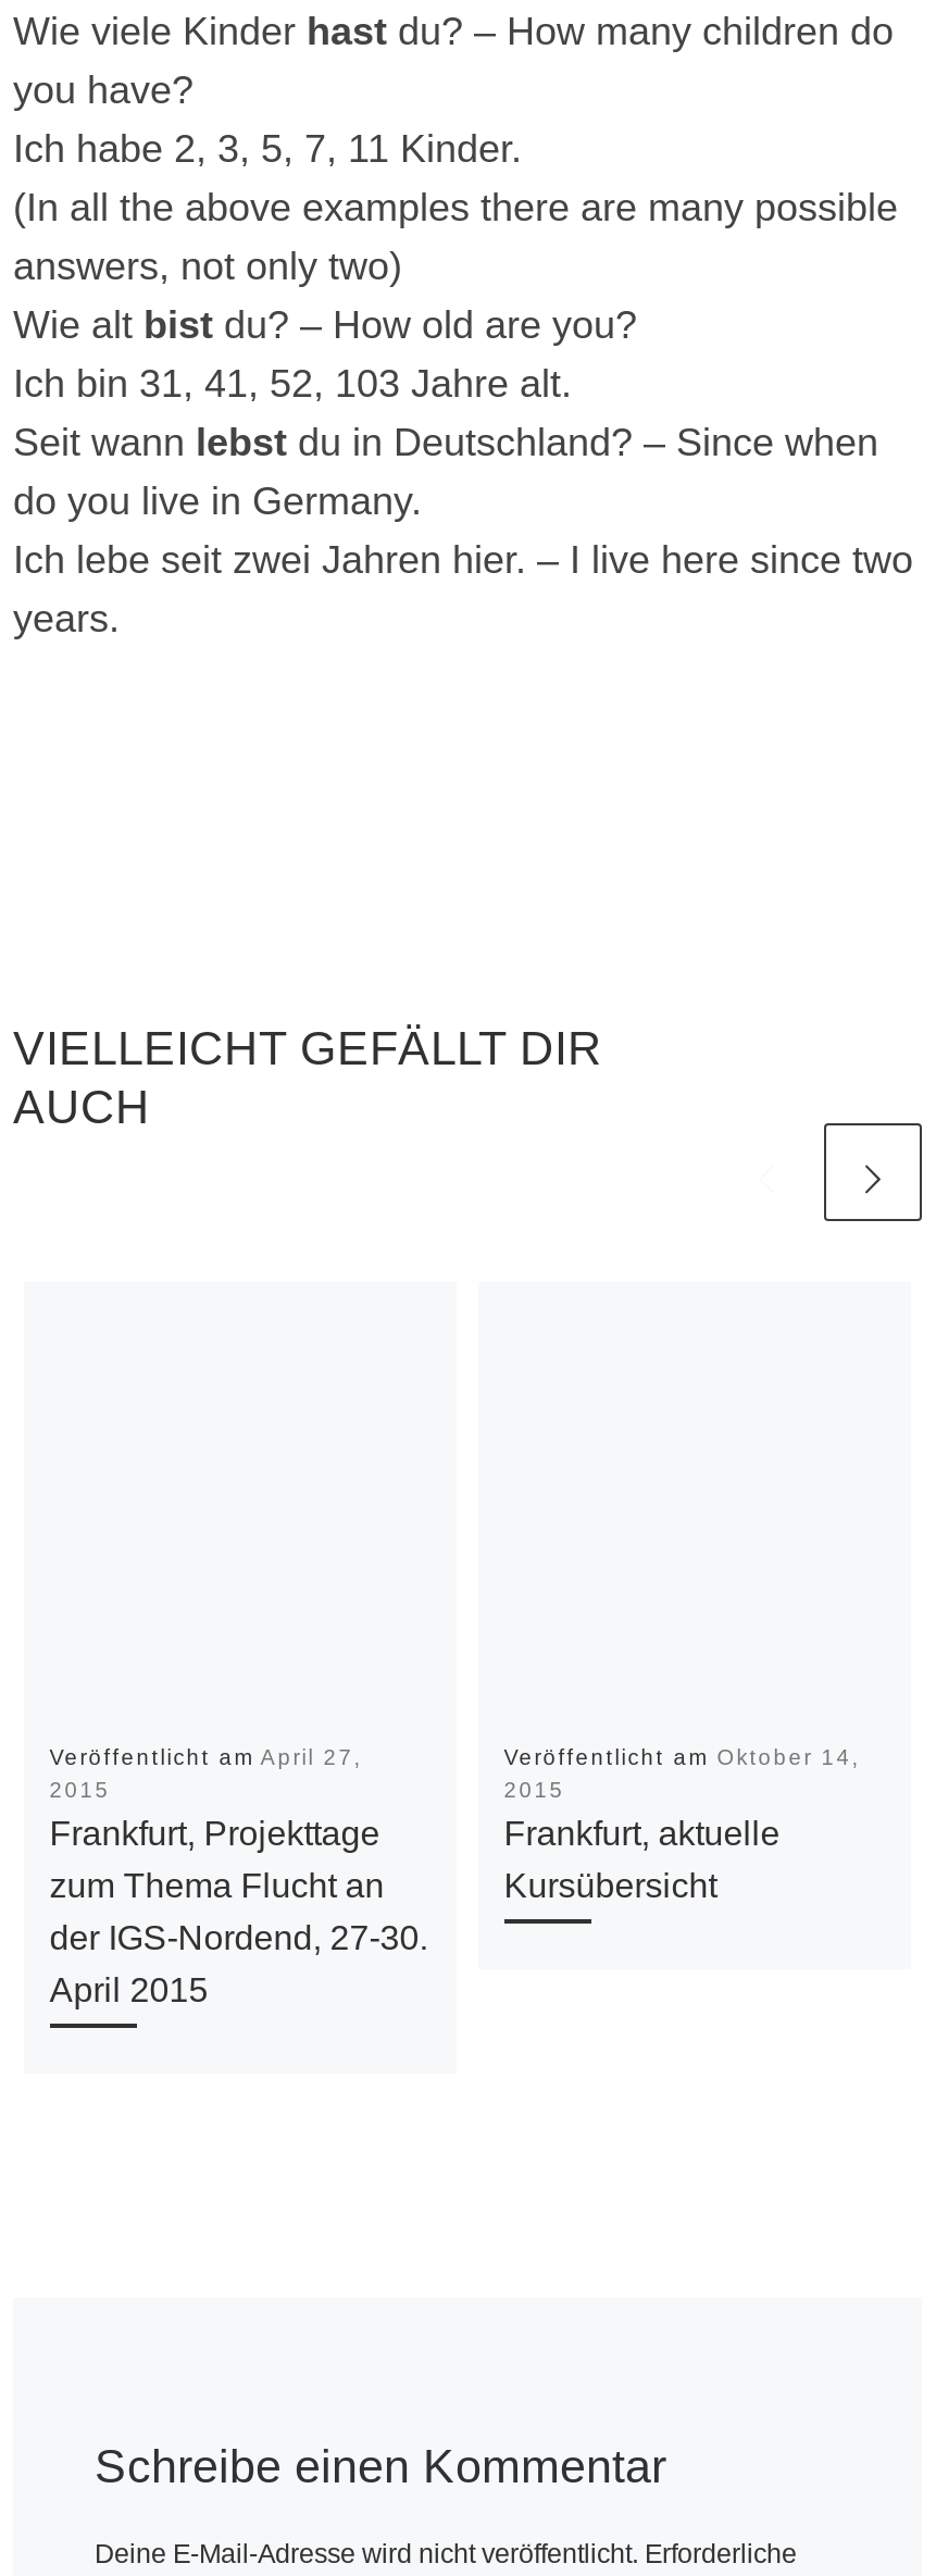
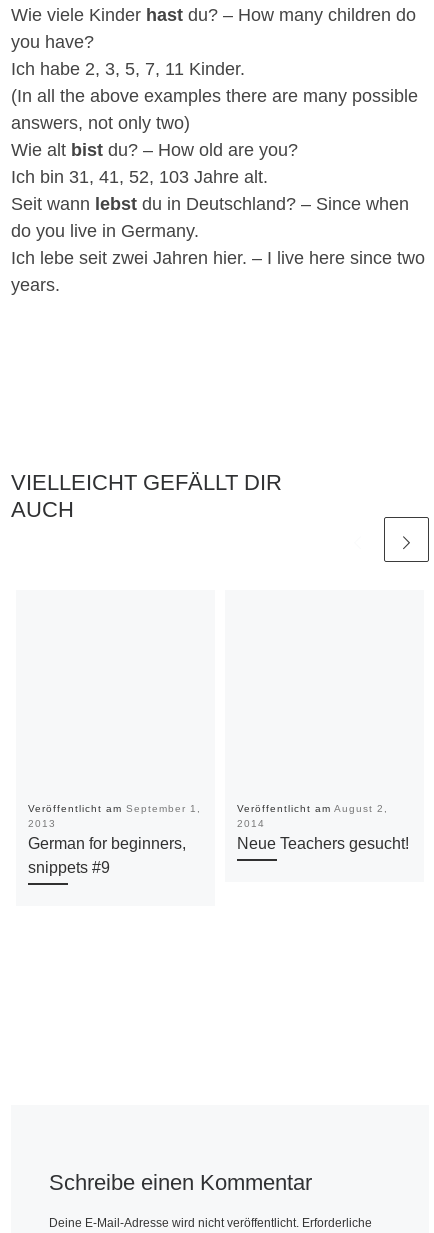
- Veröffentlicht am April 27,
- 2015
- Frankfurt, Projekttage
- zum Thema Flucht an
- der IGS-Nordend, 27-30.
- April 2015
+ Veröffentlicht am September 1,
+ 2013
+ German for beginners,
+ snippets #9

- Veröffentlicht am Oktober 14,
- 2015
- Frankfurt, aktuelle
- Kursübersicht
+ Veröffentlicht am August 2,
+ 2014
+ Neue Teachers gesucht!
